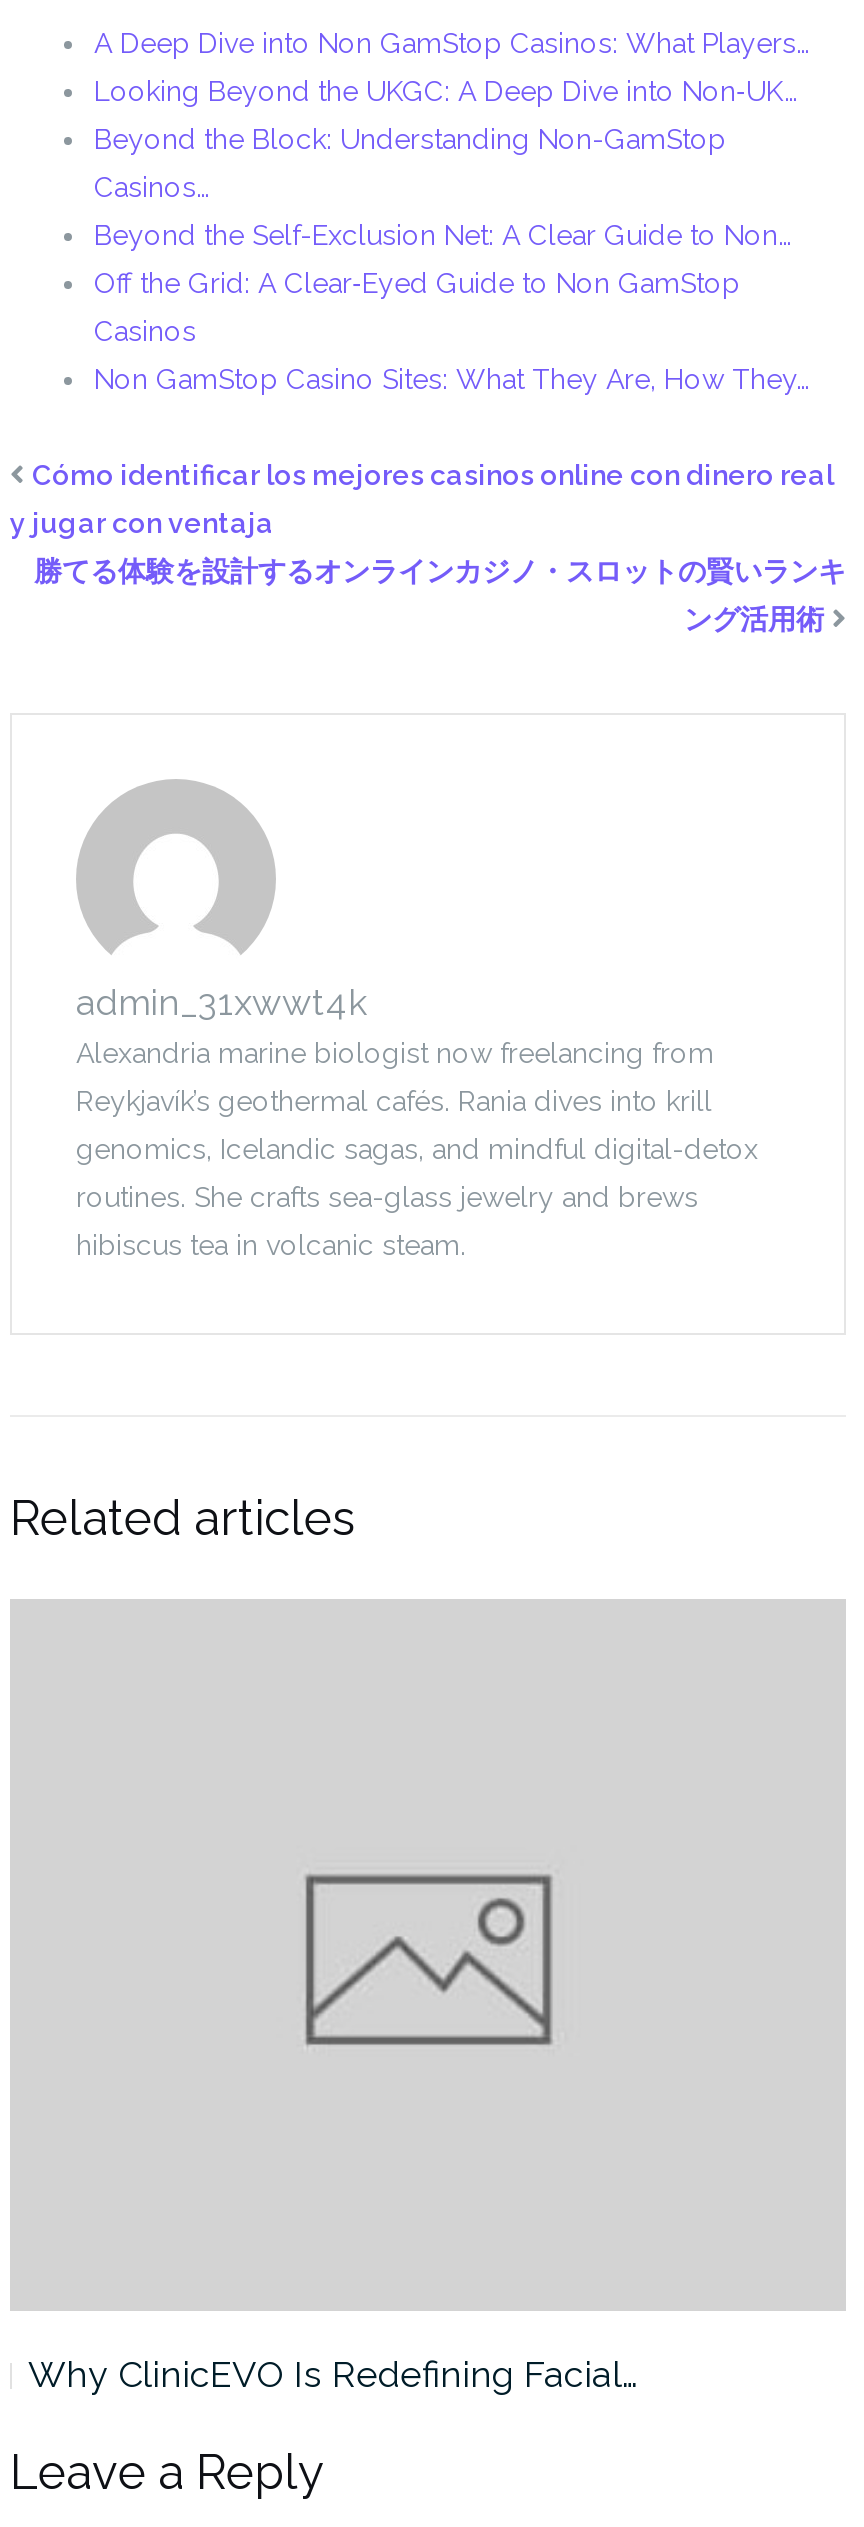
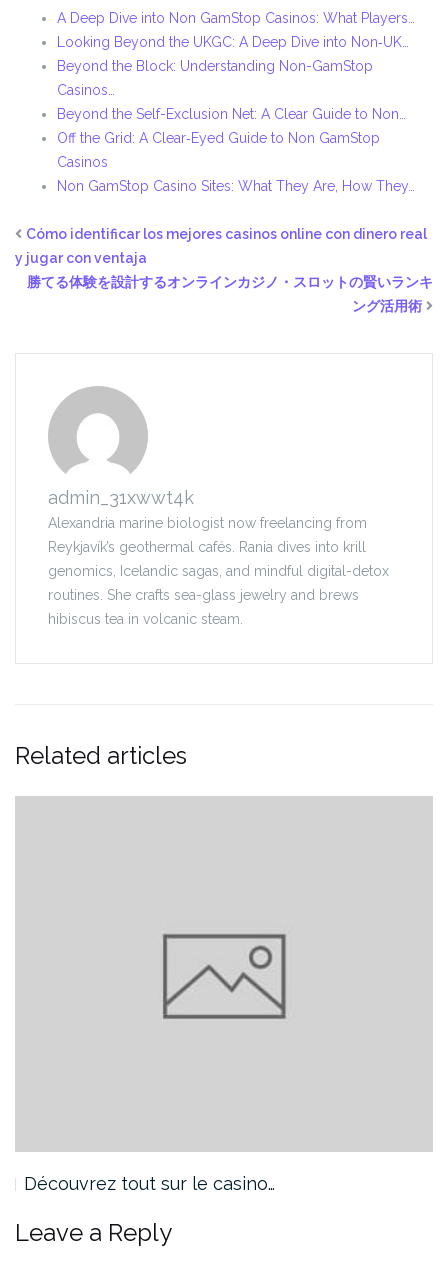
- Why ClinicEVO Is Redefining Facial…
+ Découvrez tout sur le casino…
